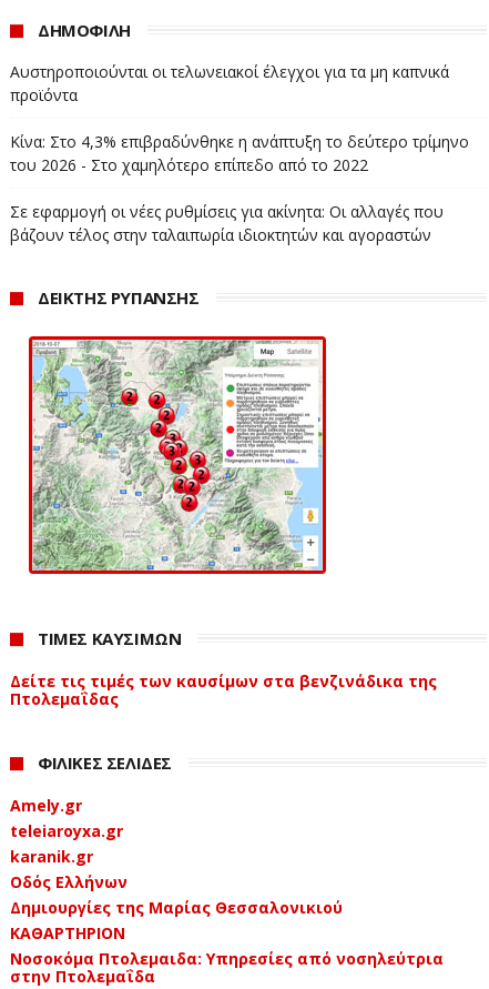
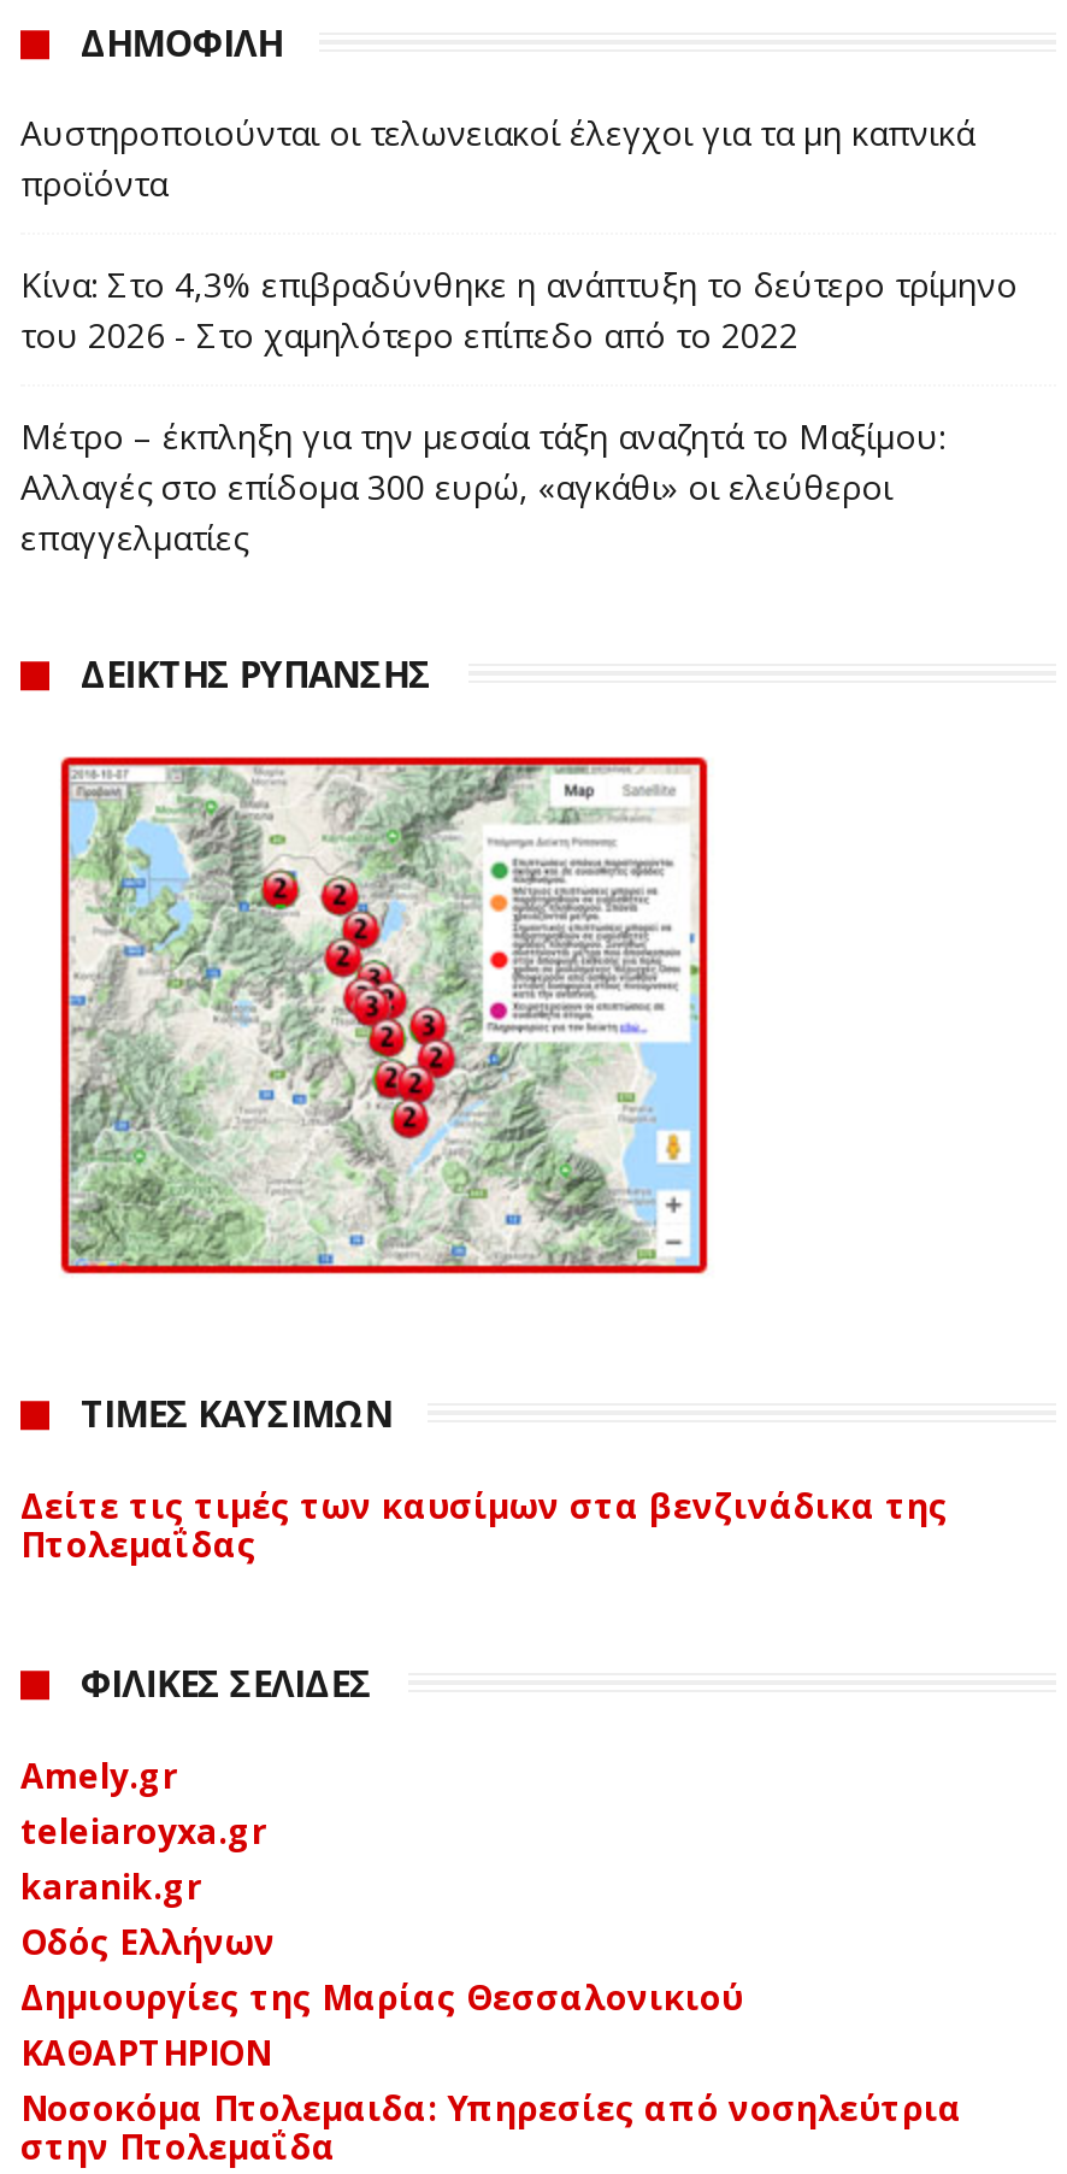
- Σε εφαρμογή οι νέες ρυθμίσεις για ακίνητα: Οι αλλαγές που
- βάζουν τέλος στην ταλαιπωρία ιδιοκτητών και αγοραστών
+ Μέτρο – έκπληξη για την μεσαία τάξη αναζητά το Μαξίμου:
+ Αλλαγές στο επίδομα 300 ευρώ, «αγκάθι» οι ελεύθεροι
+ επαγγελματίες
